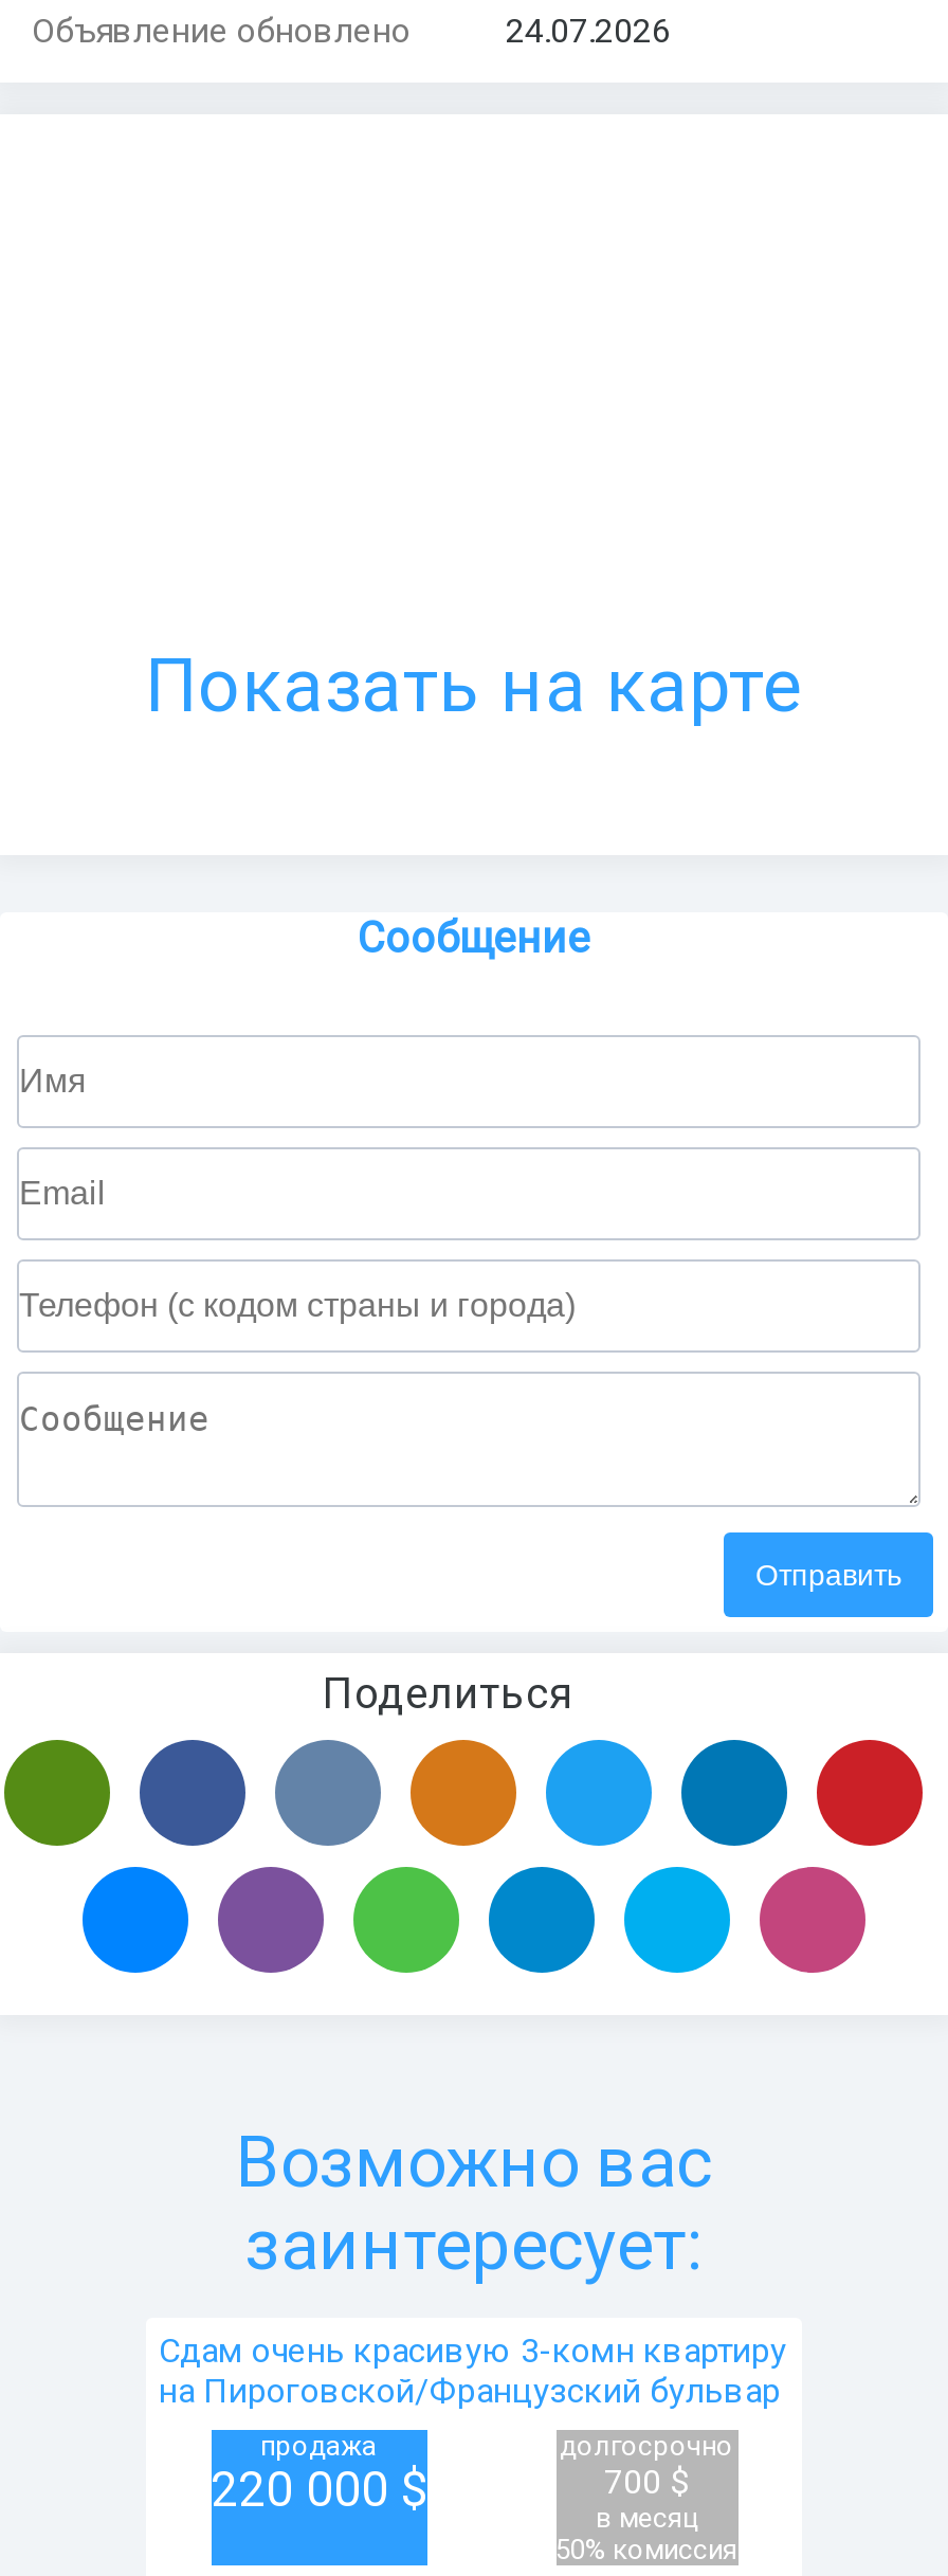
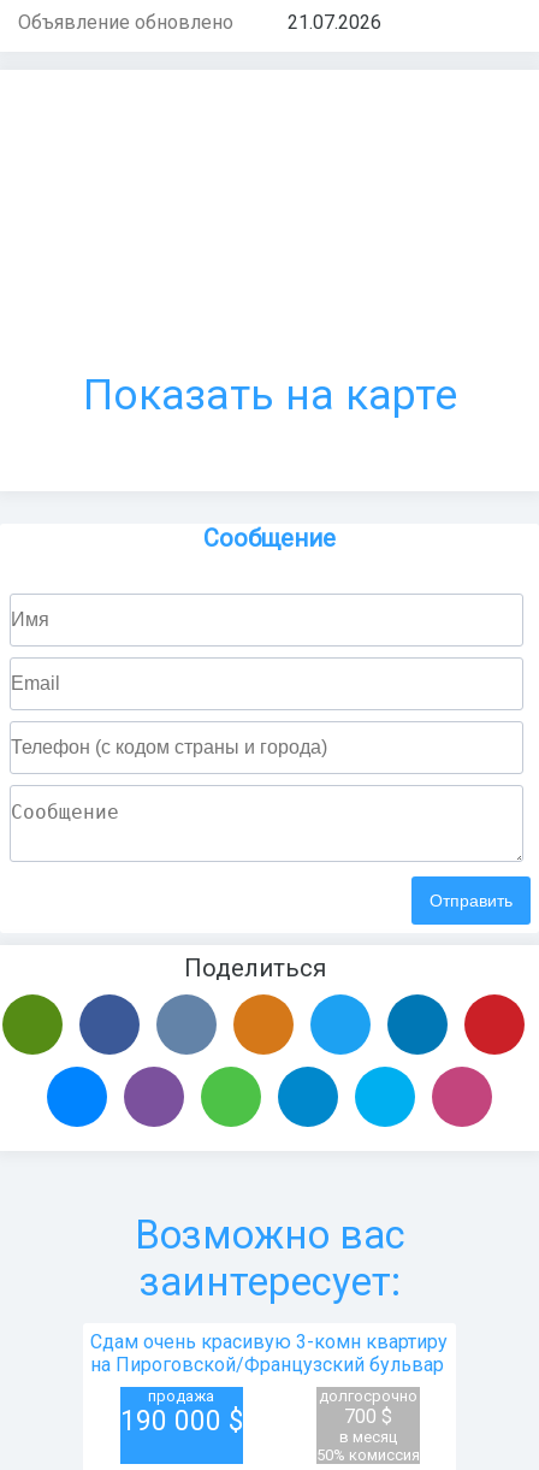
- 24.07.2026
+ 21.07.2026

- 220 000 $
+ 190 000 $
